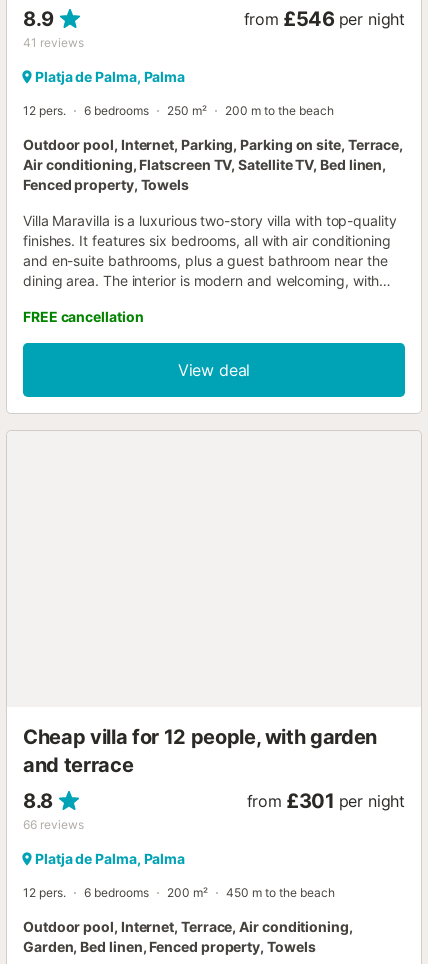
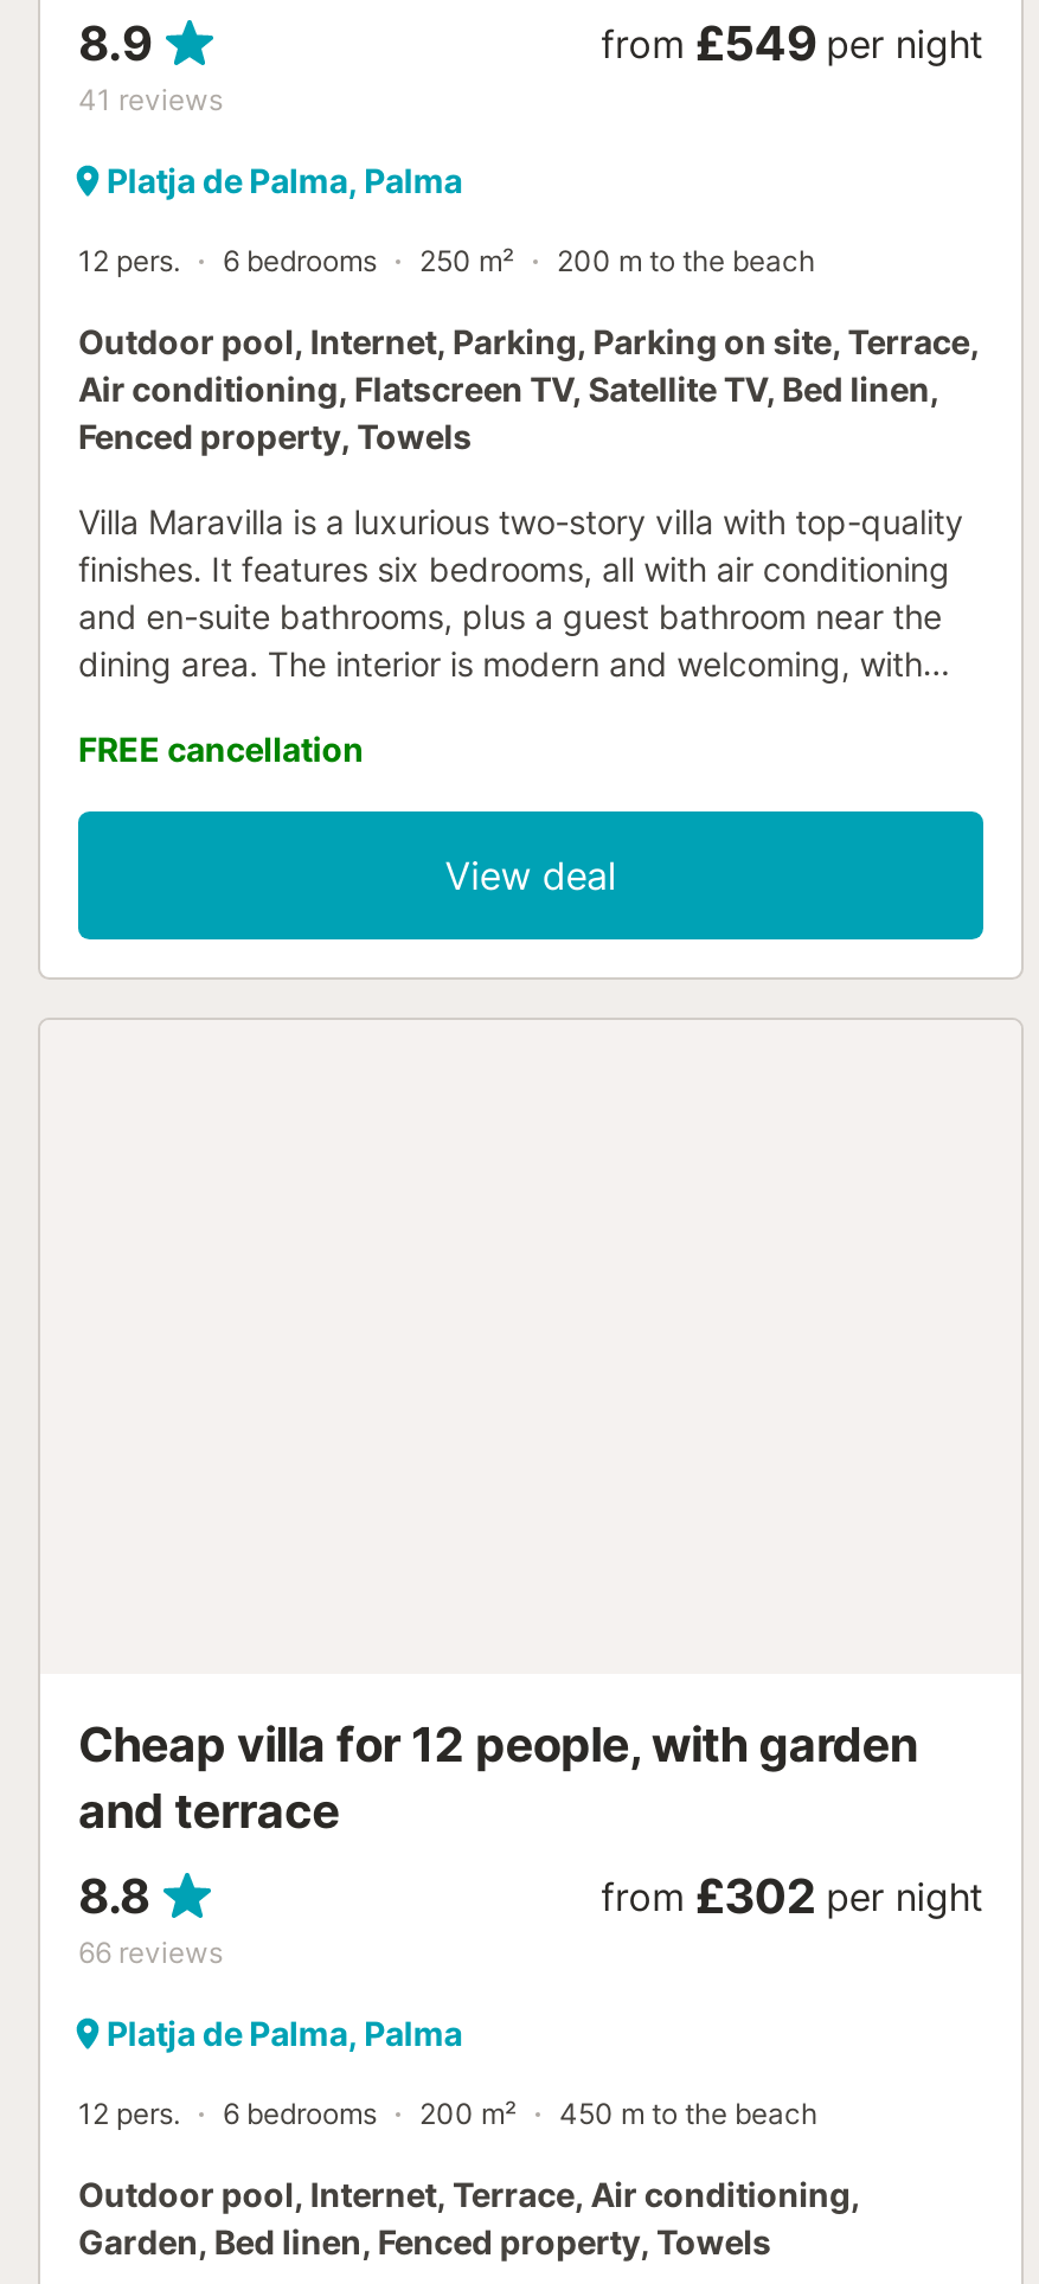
- from £546 per night
+ from £549 per night

- from £301 per night
+ from £302 per night
